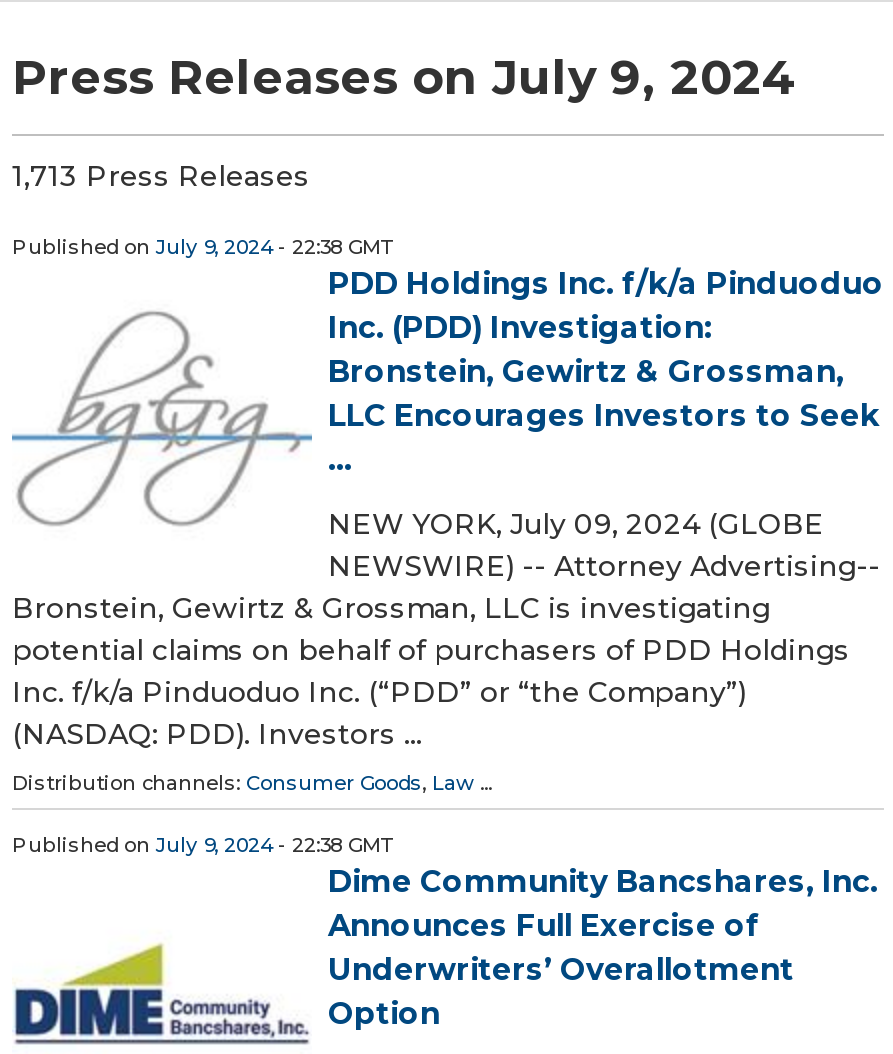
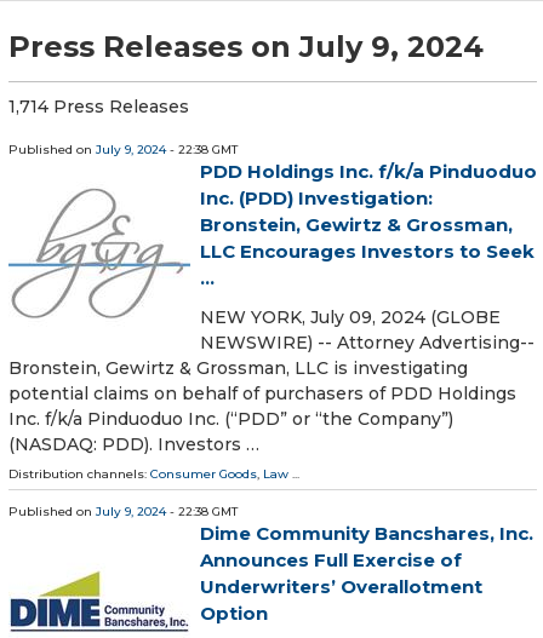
- 1,713 Press Releases
+ 1,714 Press Releases
